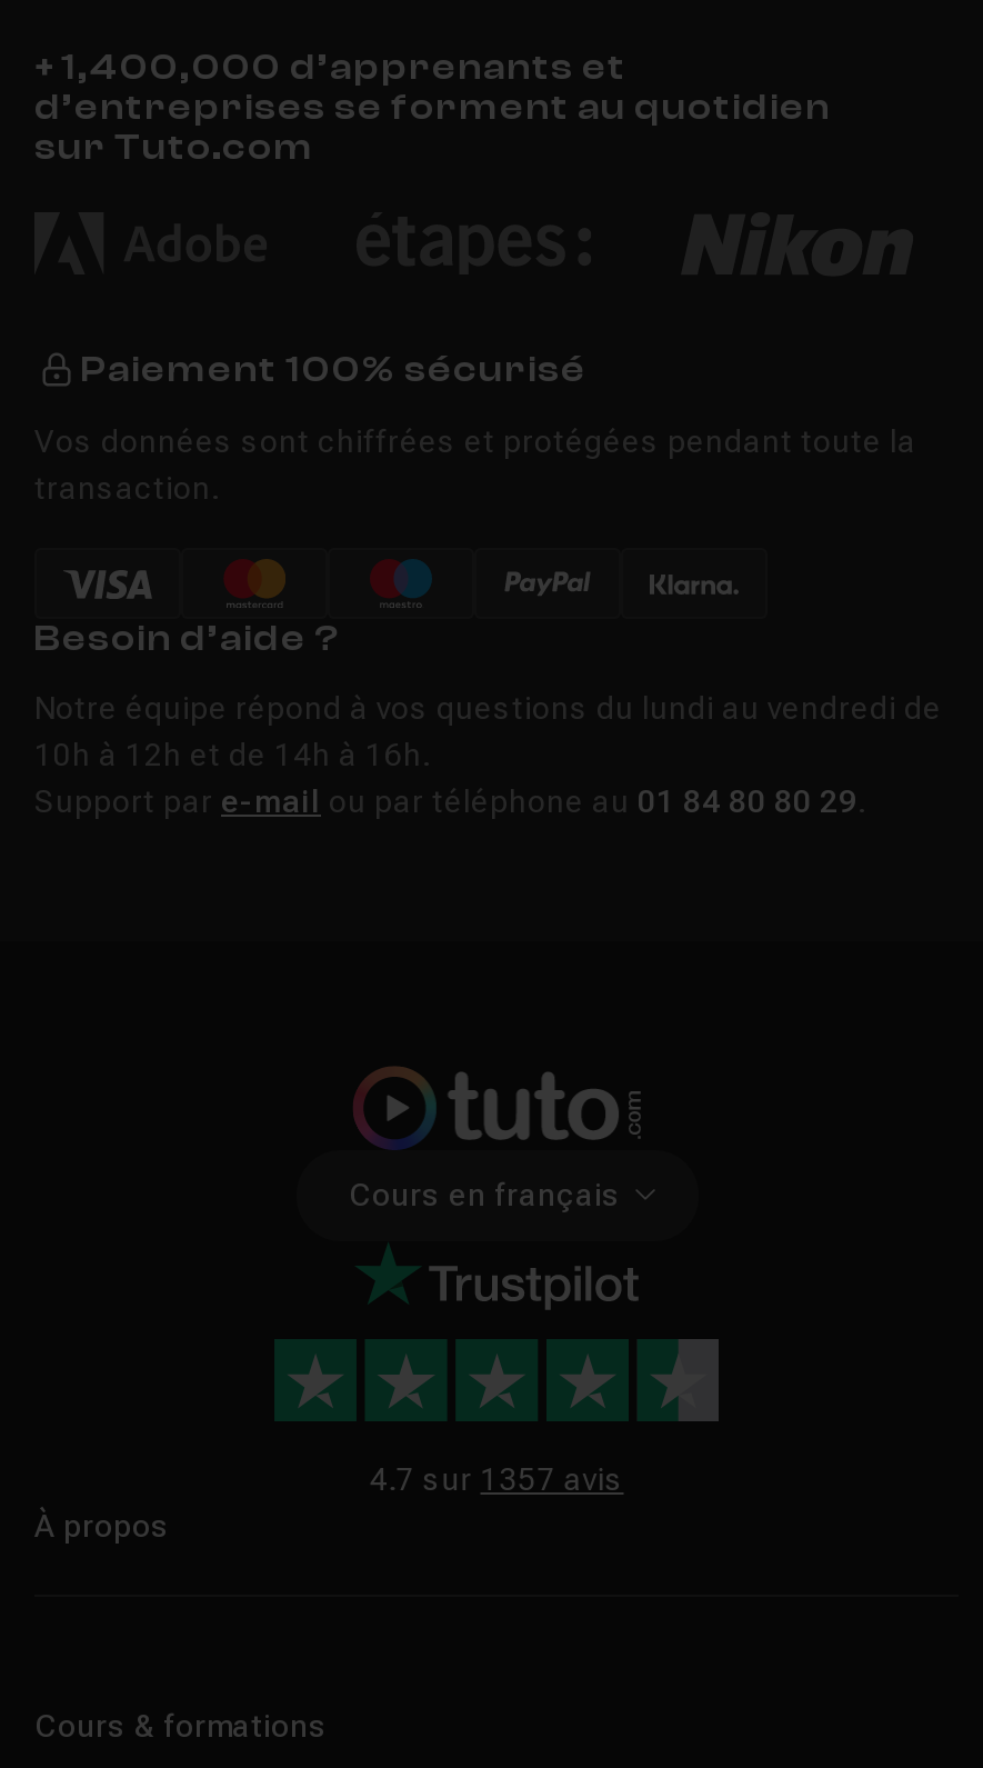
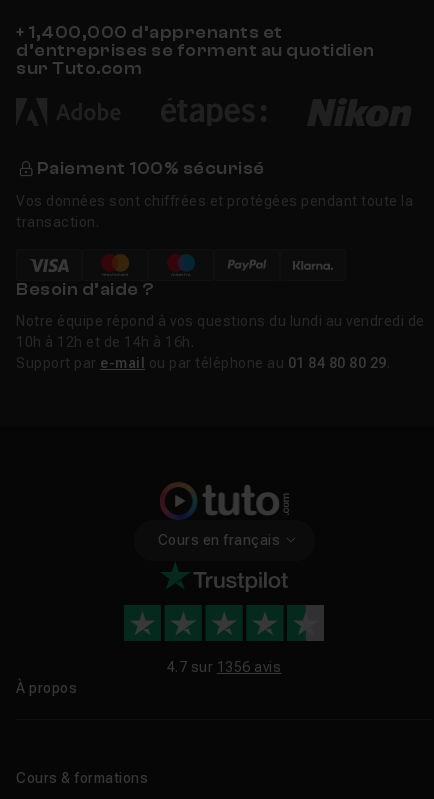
- 4.7 sur 1357 avis
+ 4.7 sur 1356 avis
